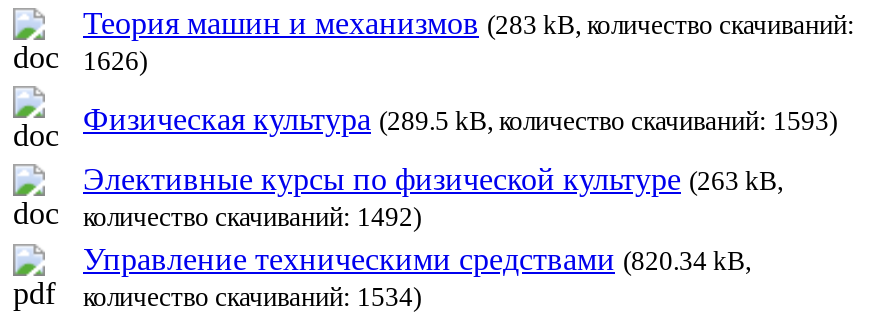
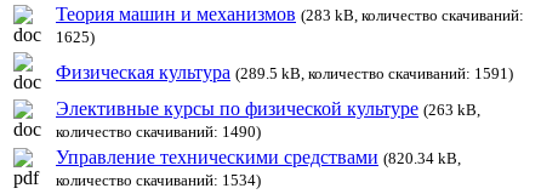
- 1626)
+ 1625)

- Физическая культура (289.5 kB, количество скачиваний: 1593)
+ Физическая культура (289.5 kB, количество скачиваний: 1591)

- количество скачиваний: 1492)
+ количество скачиваний: 1490)
